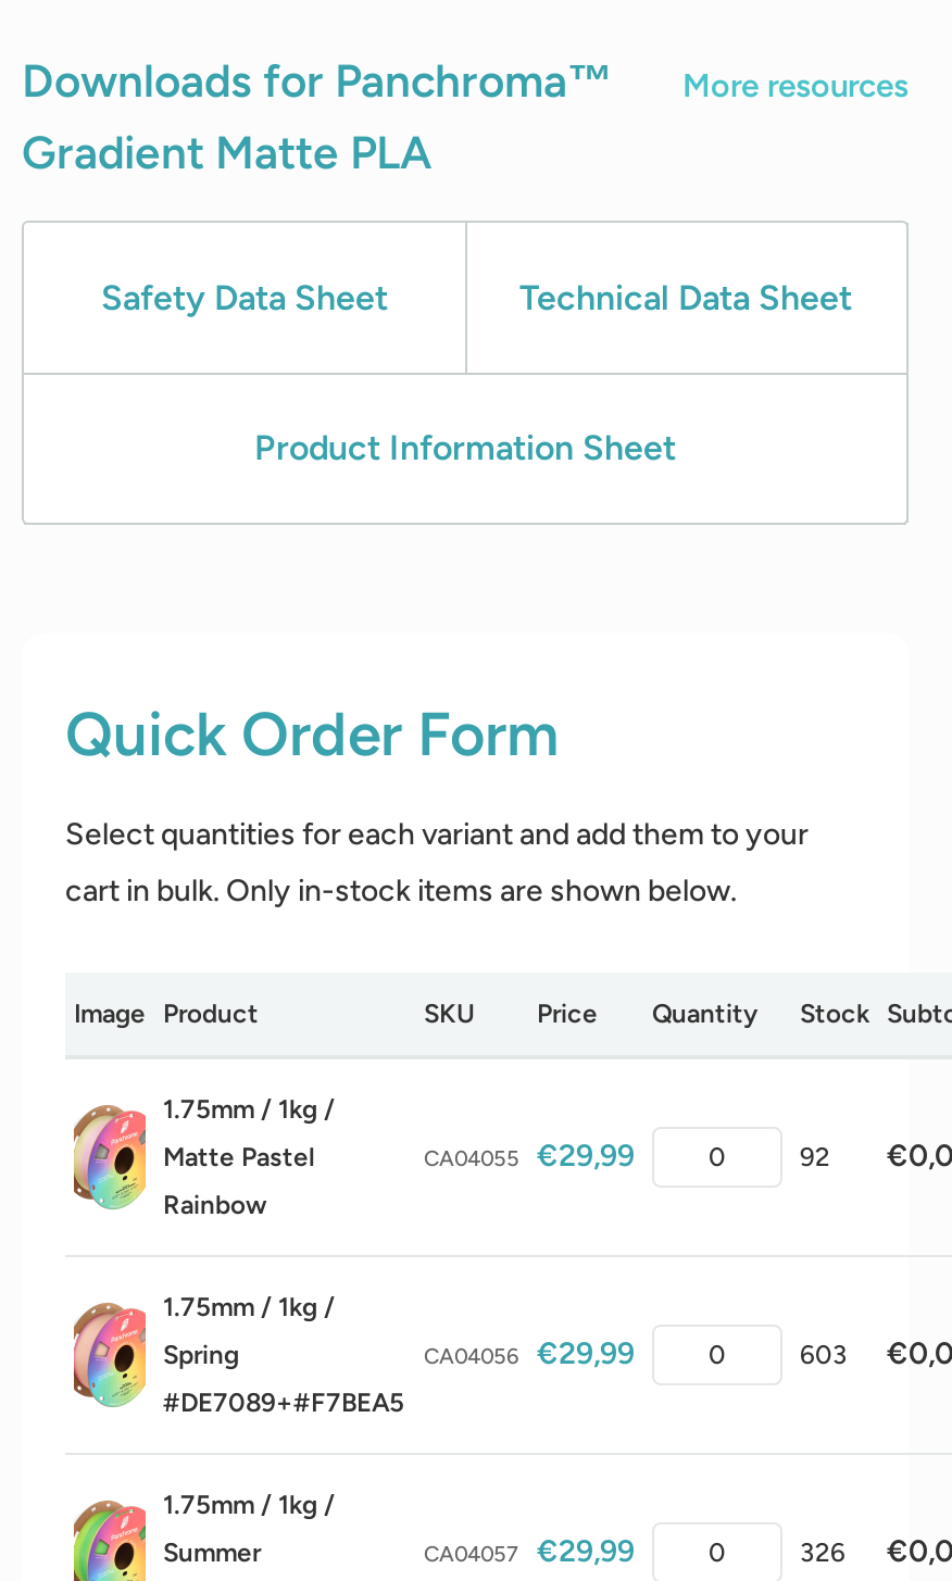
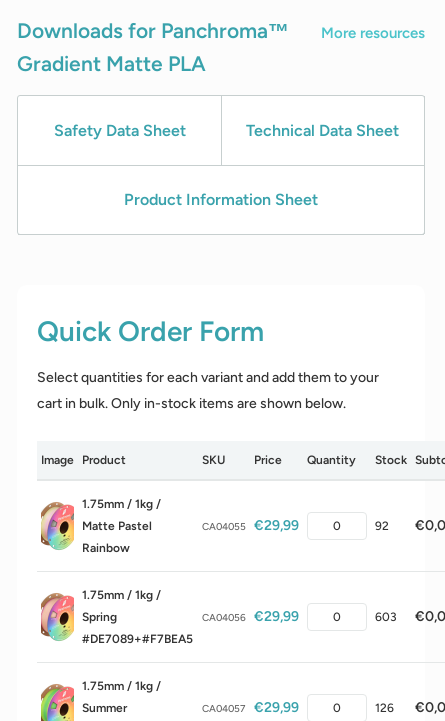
- 326
+ 126
